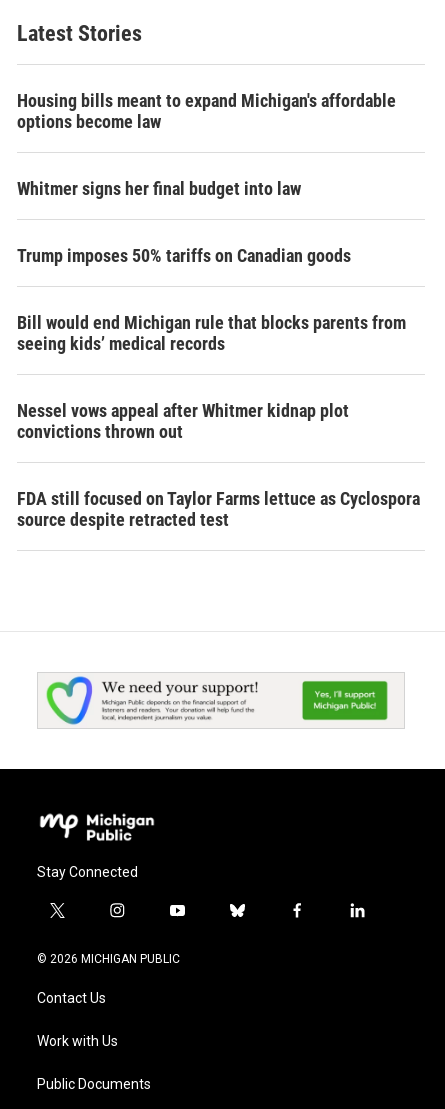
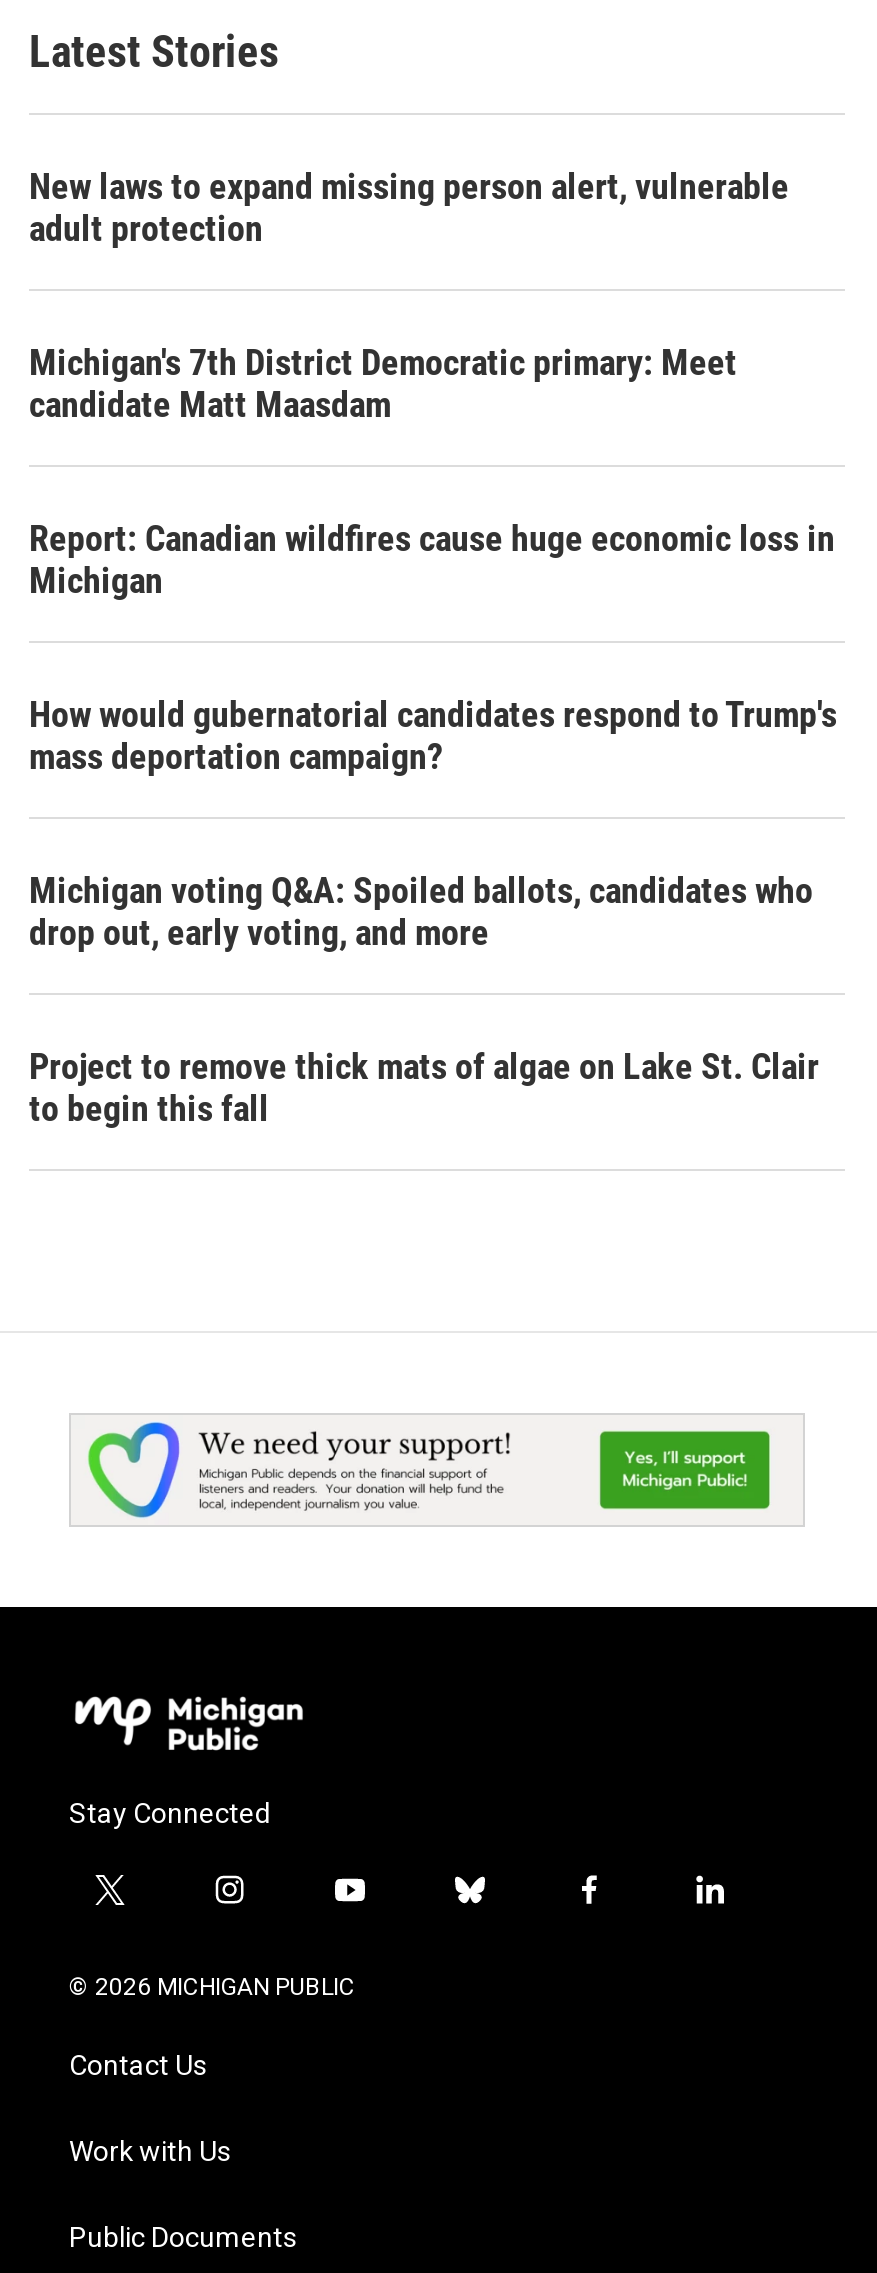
- Housing bills meant to expand Michigan's affordable
- options become law
+ New laws to expand missing person alert, vulnerable
+ adult protection

- Whitmer signs her final budget into law
+ Michigan's 7th District Democratic primary: Meet
+ candidate Matt Maasdam

- Trump imposes 50% tariffs on Canadian goods
+ Report: Canadian wildfires cause huge economic loss in
+ Michigan

- Bill would end Michigan rule that blocks parents from
- seeing kids’ medical records
+ How would gubernatorial candidates respond to Trump's
+ mass deportation campaign?

- Nessel vows appeal after Whitmer kidnap plot
- convictions thrown out
+ Michigan voting Q&A: Spoiled ballots, candidates who
+ drop out, early voting, and more

- FDA still focused on Taylor Farms lettuce as Cyclospora
- source despite retracted test
+ Project to remove thick mats of algae on Lake St. Clair
+ to begin this fall
